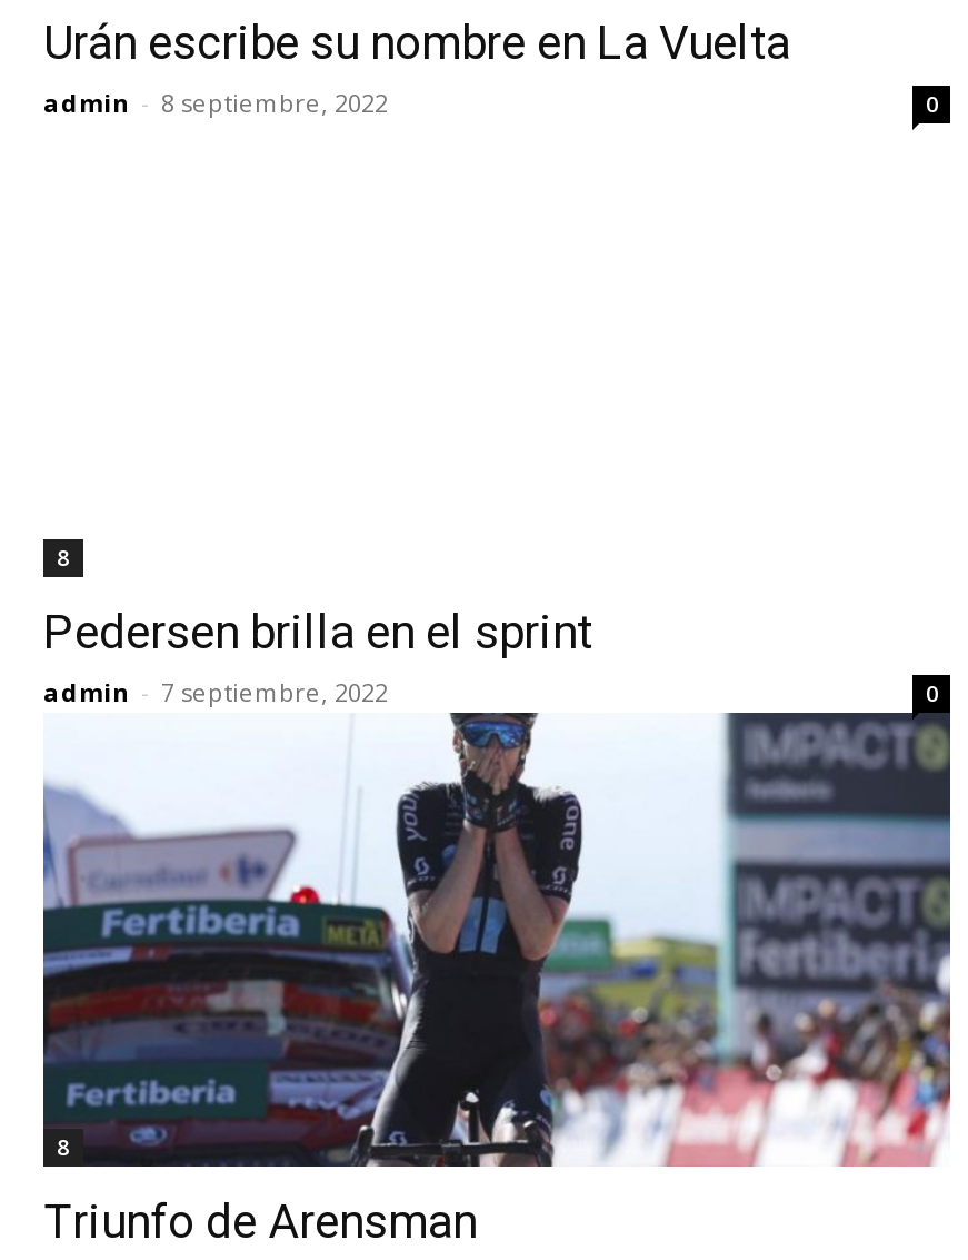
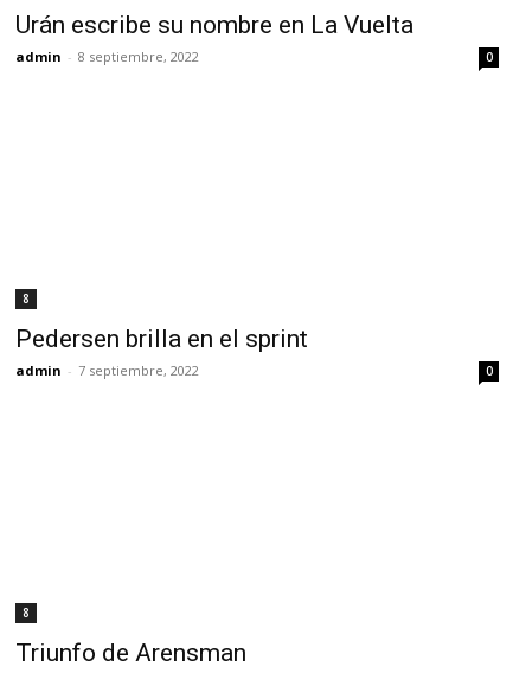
- [image]
